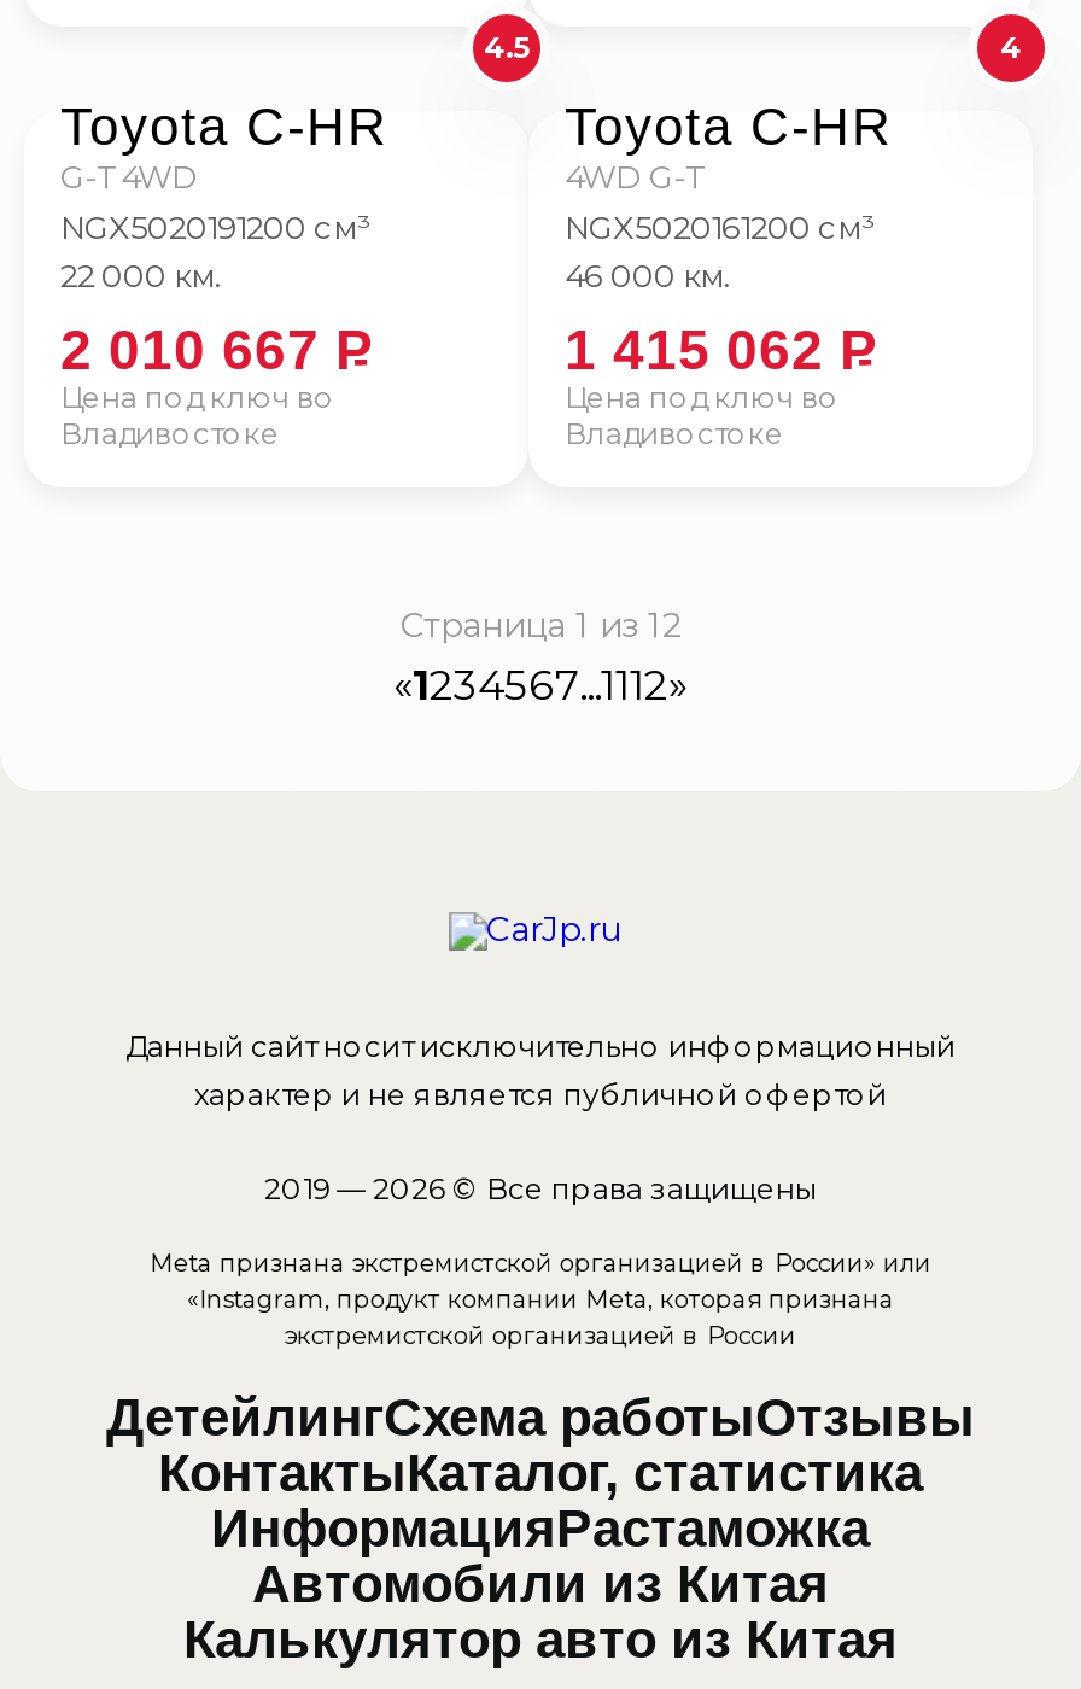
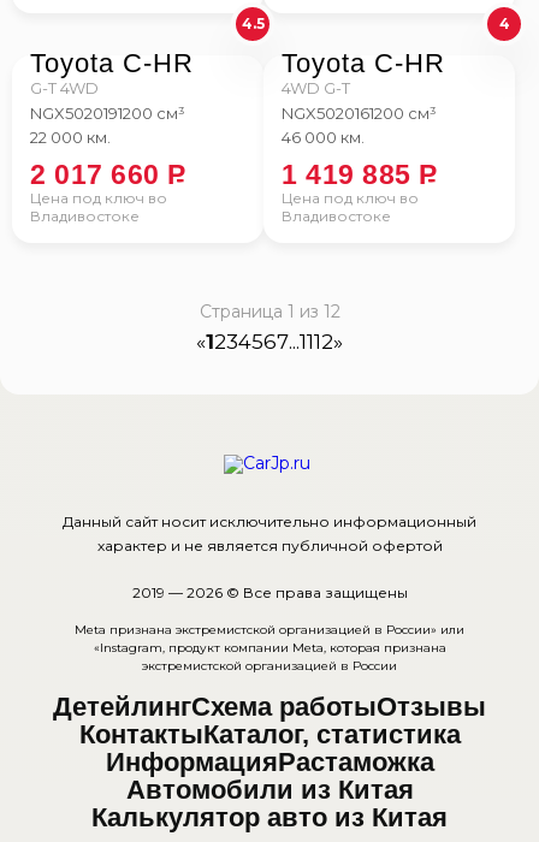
- 2 010 667 P
+ 2 017 660 P

- 1 415 062 P
+ 1 419 885 P
